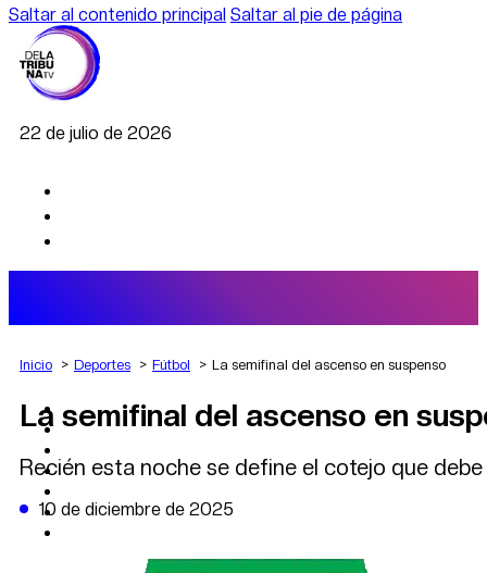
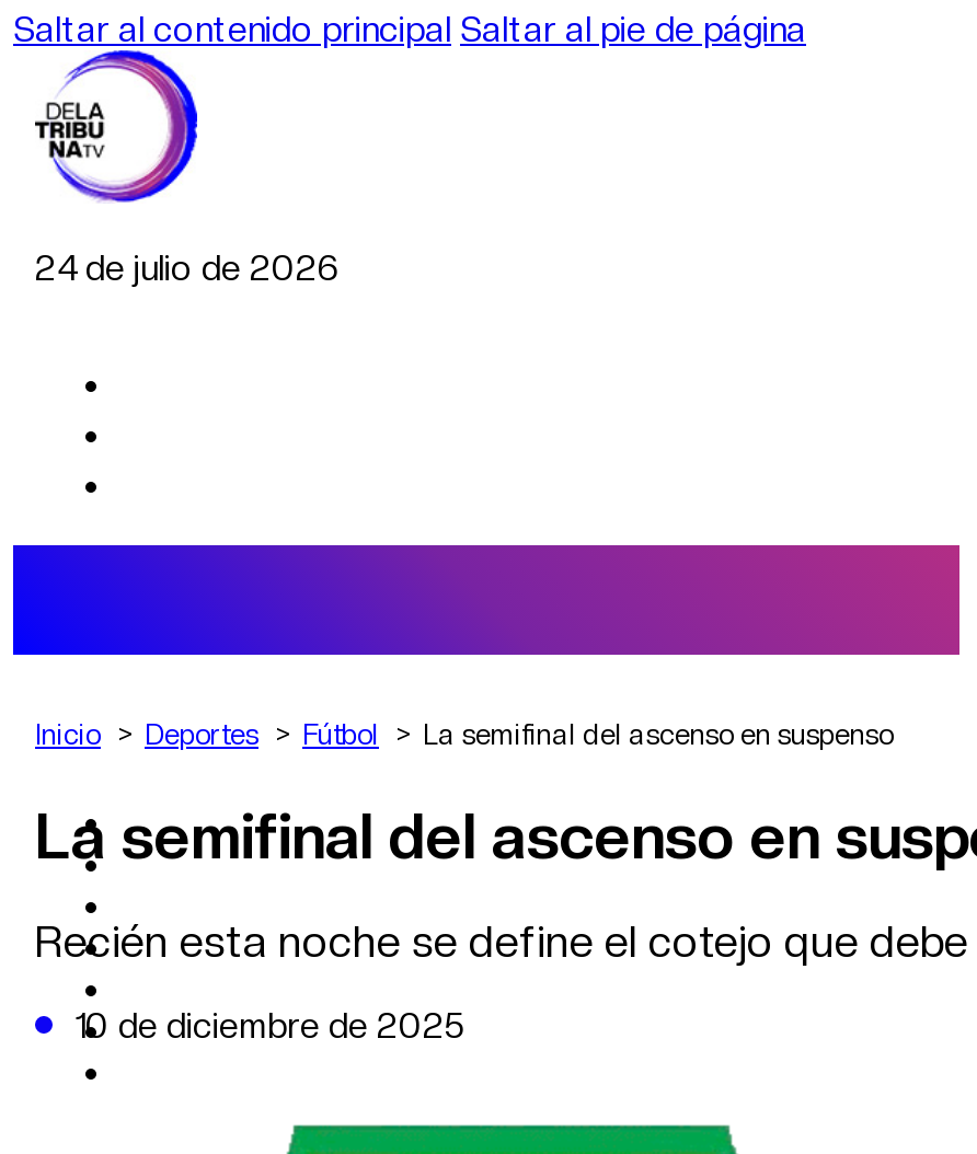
- 22 de julio de 2026
+ 24 de julio de 2026
